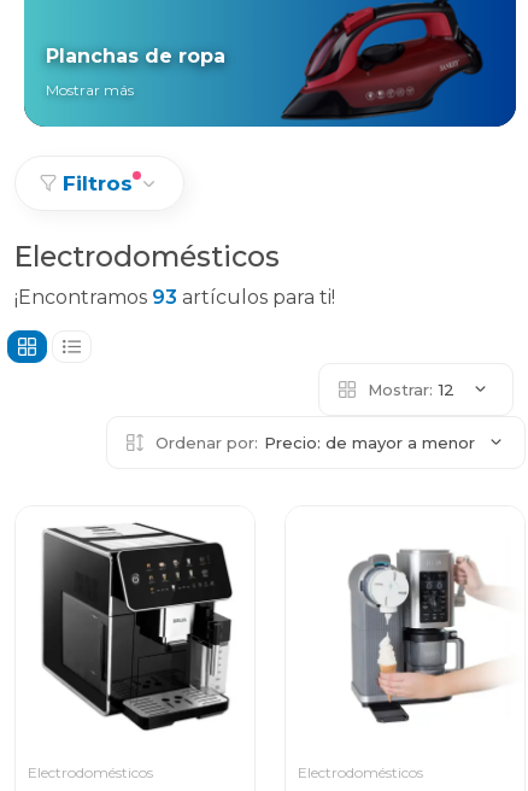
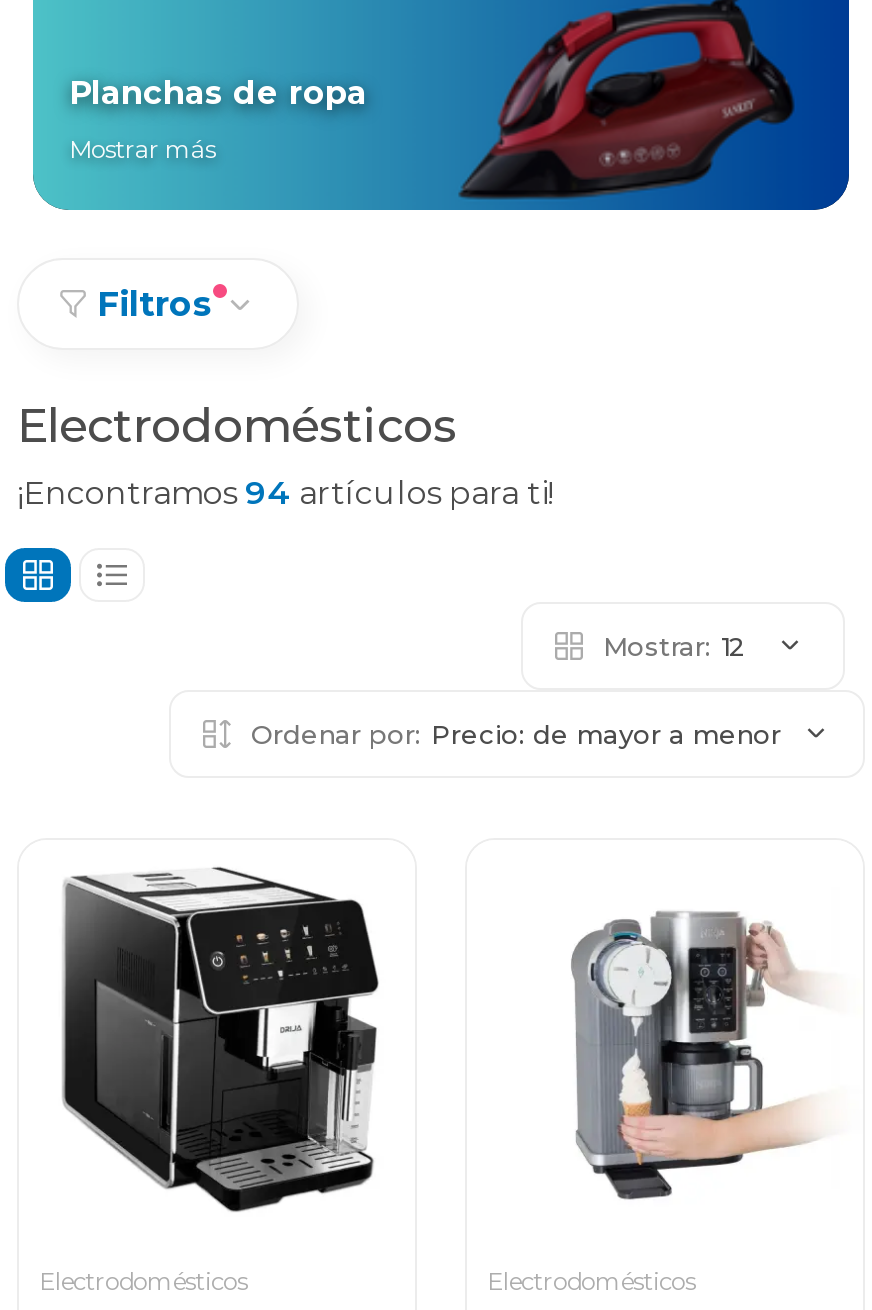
- ¡Encontramos 93 artículos para ti!
+ ¡Encontramos 94 artículos para ti!
